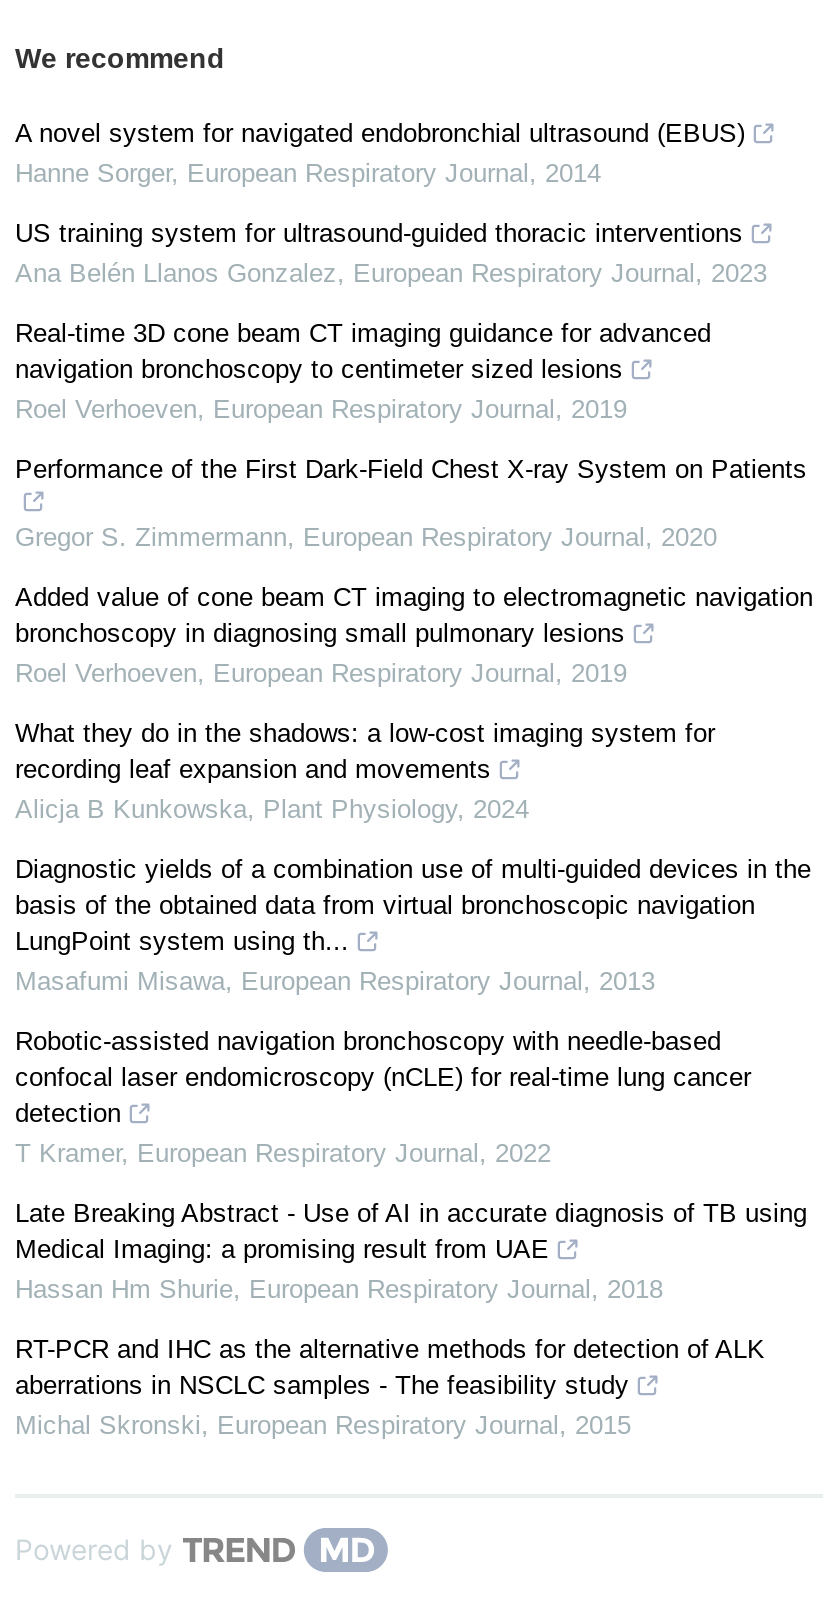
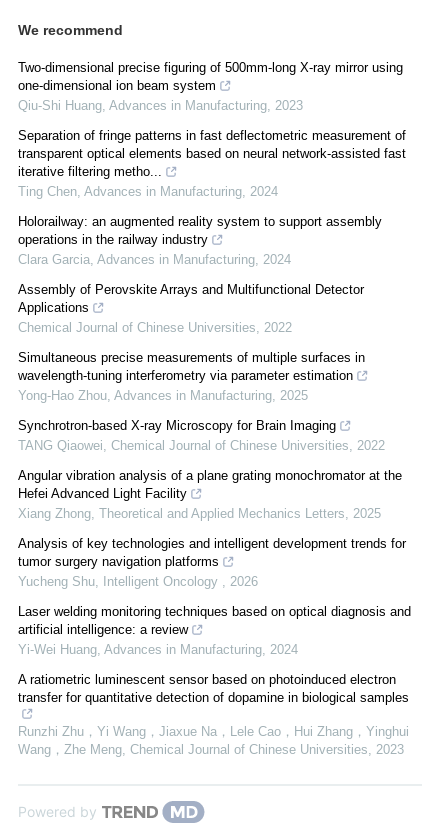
- A novel system for navigated endobronchial ultrasound (EBUS)
- Hanne Sorger, European Respiratory Journal, 2014
+ Two-dimensional precise figuring of 500mm-long X-ray mirror using
+ one-dimensional ion beam system
+ Qiu-Shi Huang, Advances in Manufacturing, 2023

- US training system for ultrasound-guided thoracic interventions
- Ana Belén Llanos Gonzalez, European Respiratory Journal, 2023
+ Separation of fringe patterns in fast deflectometric measurement of
+ transparent optical elements based on neural network-assisted fast
+ iterative filtering metho...
+ Ting Chen, Advances in Manufacturing, 2024

- Real-time 3D cone beam CT imaging guidance for advanced
- navigation bronchoscopy to centimeter sized lesions
- Roel Verhoeven, European Respiratory Journal, 2019
+ Holorailway: an augmented reality system to support assembly
+ operations in the railway industry
+ Clara Garcia, Advances in Manufacturing, 2024

- Performance of the First Dark-Field Chest X-ray System on Patients
+ Assembly of Perovskite Arrays and Multifunctional Detector
+ Applications
+ Chemical Journal of Chinese Universities, 2022

- Gregor S. Zimmermann, European Respiratory Journal, 2020
+ Simultaneous precise measurements of multiple surfaces in
+ wavelength-tuning interferometry via parameter estimation
+ Yong-Hao Zhou, Advances in Manufacturing, 2025

- Added value of cone beam CT imaging to electromagnetic navigation
- bronchoscopy in diagnosing small pulmonary lesions
- Roel Verhoeven, European Respiratory Journal, 2019
+ Synchrotron-based X-ray Microscopy for Brain Imaging
+ TANG Qiaowei, Chemical Journal of Chinese Universities, 2022

- What they do in the shadows: a low-cost imaging system for
- recording leaf expansion and movements
- Alicja B Kunkowska, Plant Physiology, 2024
+ Angular vibration analysis of a plane grating monochromator at the
+ Hefei Advanced Light Facility
+ Xiang Zhong, Theoretical and Applied Mechanics Letters, 2025

- Diagnostic yields of a combination use of multi-guided devices in the
- basis of the obtained data from virtual bronchoscopic navigation
- LungPoint system using th...
- Masafumi Misawa, European Respiratory Journal, 2013
+ Analysis of key technologies and intelligent development trends for
+ tumor surgery navigation platforms
+ Yucheng Shu, Intelligent Oncology, 2026

- Robotic-assisted navigation bronchoscopy with needle-based
- confocal laser endomicroscopy (nCLE) for real-time lung cancer
- detection
- T Kramer, European Respiratory Journal, 2022
+ Laser welding monitoring techniques based on optical diagnosis and
+ artificial intelligence: a review
+ Yi-Wei Huang, Advances in Manufacturing, 2024

- Late Breaking Abstract - Use of AI in accurate diagnosis of TB using
- Medical Imaging: a promising result from UAE
- Hassan Hm Shurie, European Respiratory Journal, 2018
+ A ratiometric luminescent sensor based on photoinduced electron
+ transfer for quantitative detection of dopamine in biological samples

- RT-PCR and IHC as the alternative methods for detection of ALK
- aberrations in NSCLC samples - The feasibility study
- Michal Skronski, European Respiratory Journal, 2015
+ Runzhi Zhu，Yi Wang，Jiaxue Na，Lele Cao，Hui Zhang，Yinghui
+ Wang，Zhe Meng, Chemical Journal of Chinese Universities, 2023
